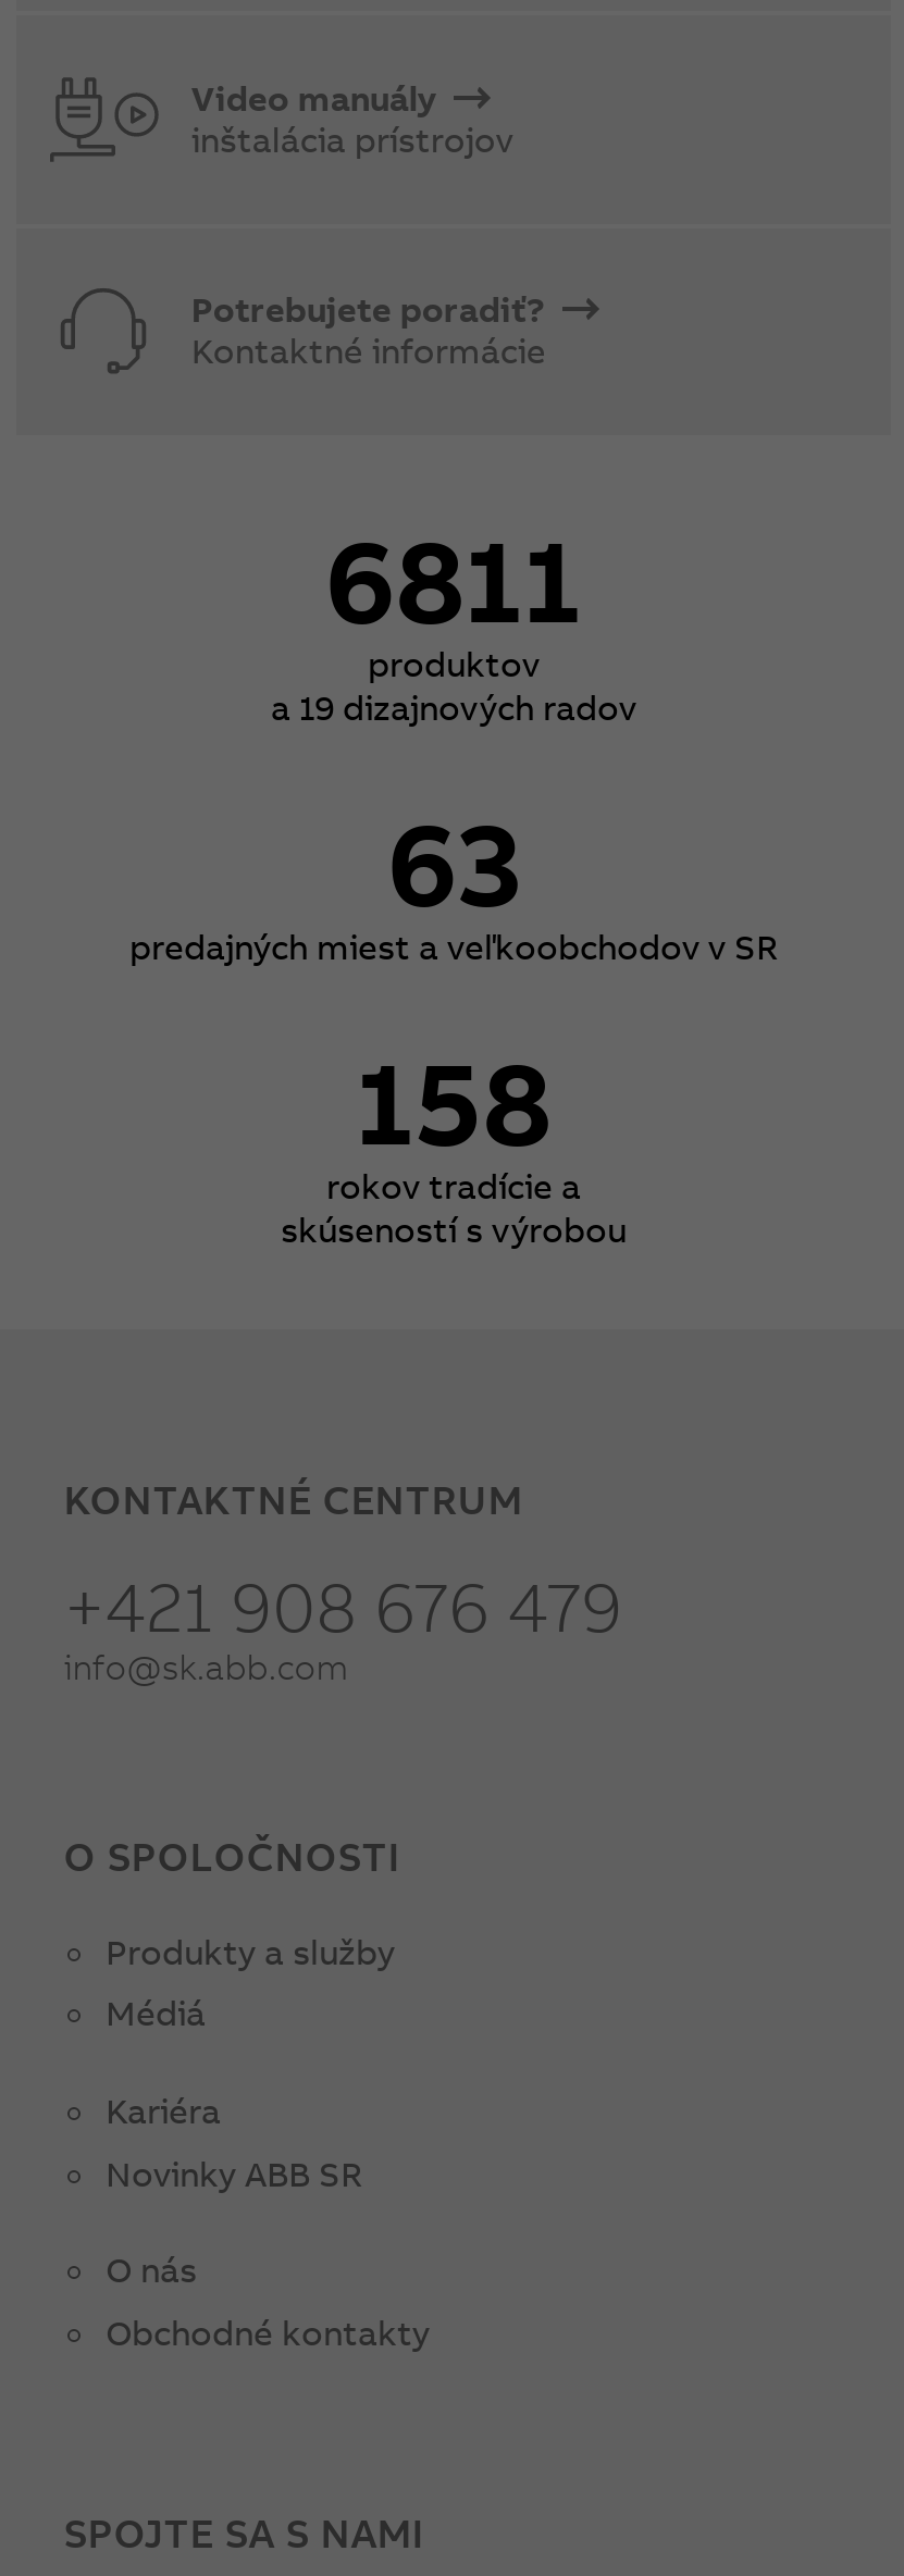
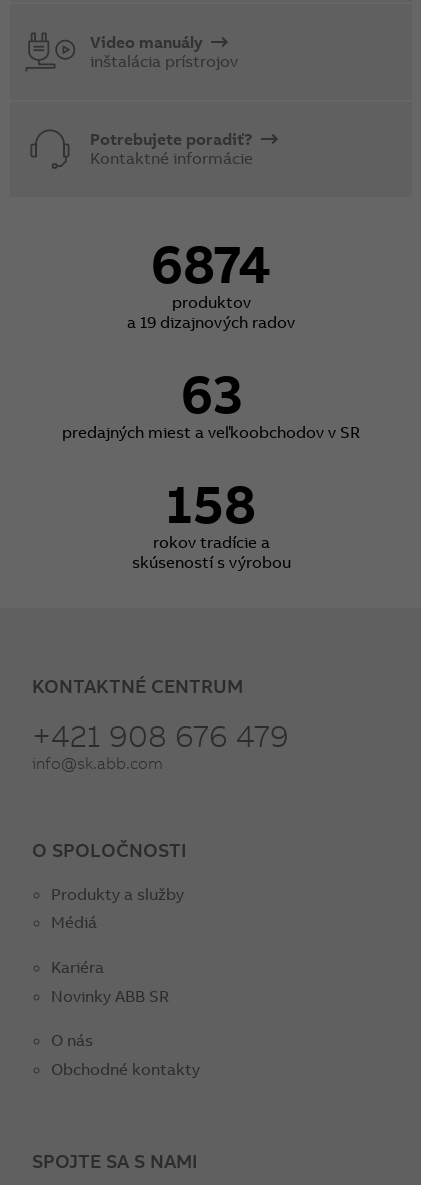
- 6811
+ 6874
